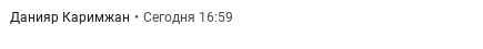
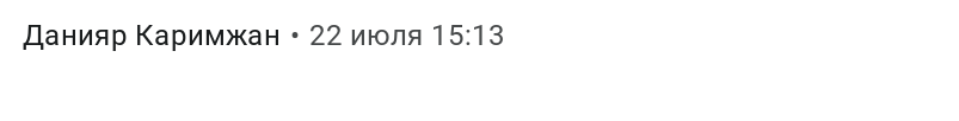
- Данияр Каримжан Сегодня 16:59
+ Данияр Каримжан 22 июля 15:13
